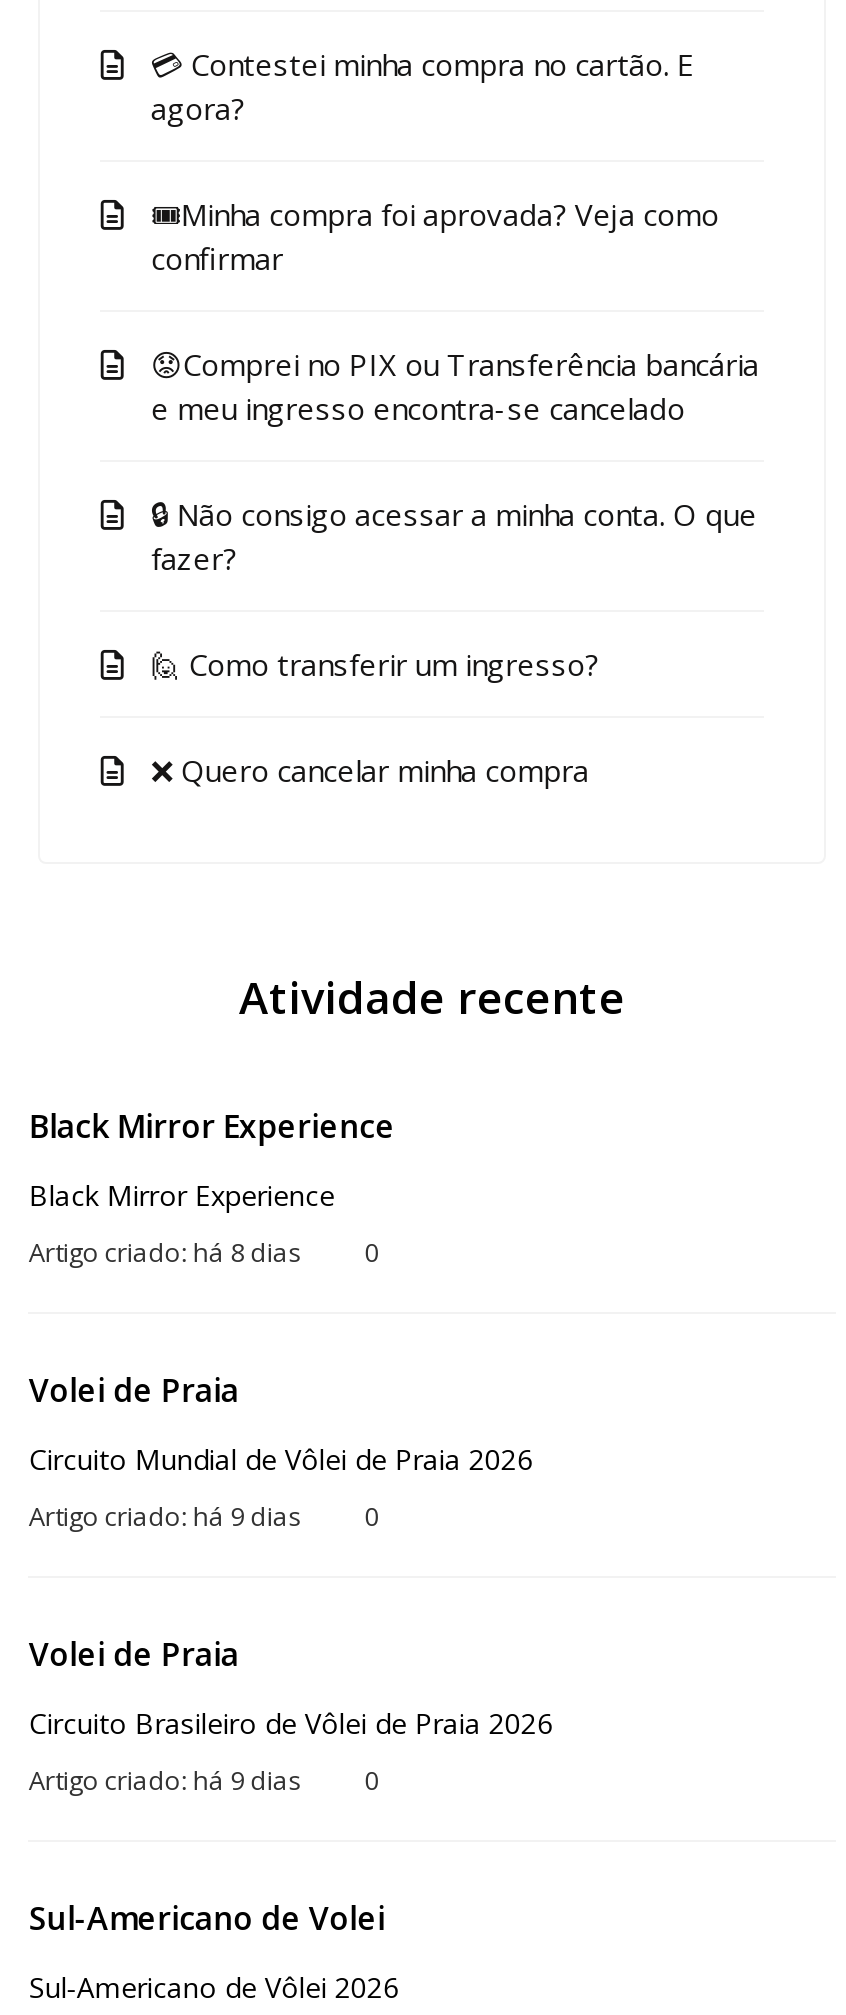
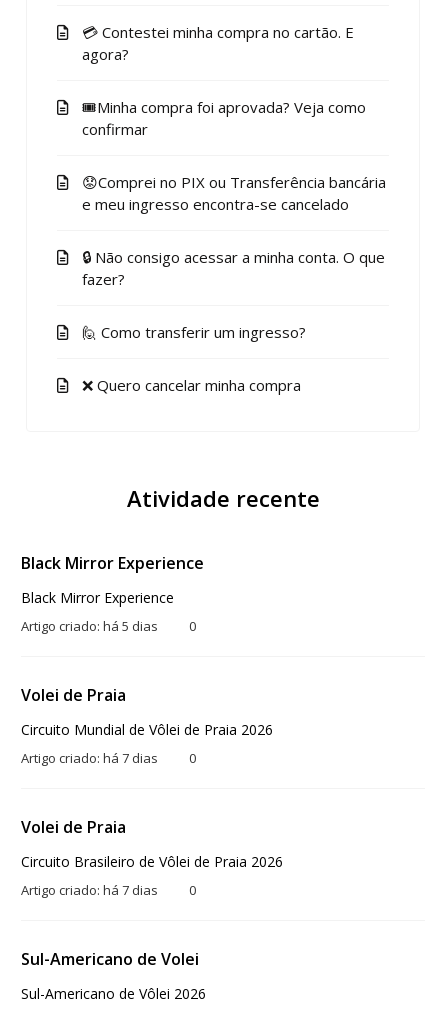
- Artigo criado: há 8 dias
+ Artigo criado: há 5 dias

- Artigo criado: há 9 dias
+ Artigo criado: há 7 dias

- Artigo criado: há 9 dias
+ Artigo criado: há 7 dias
